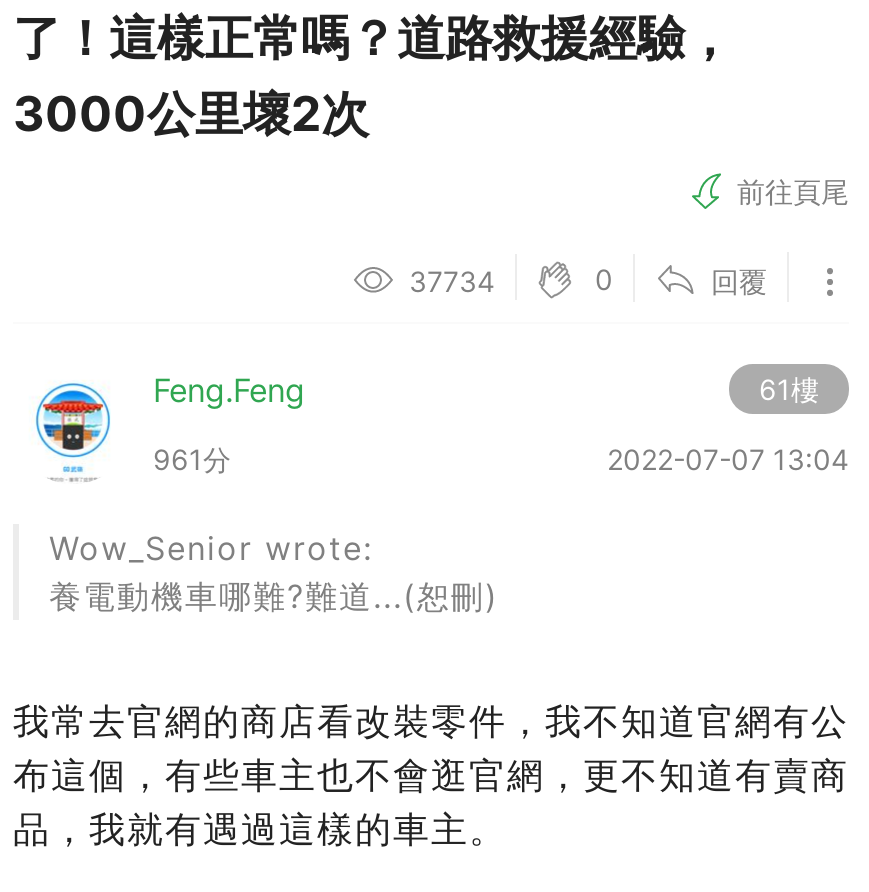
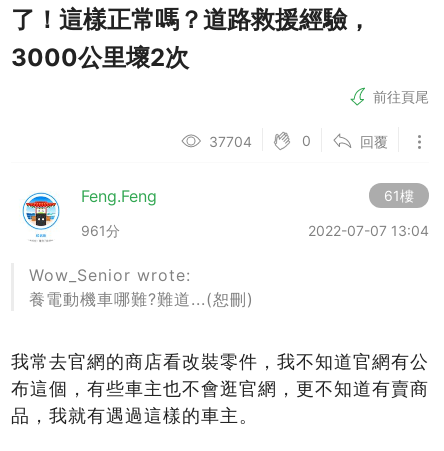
- 37734
+ 37704
